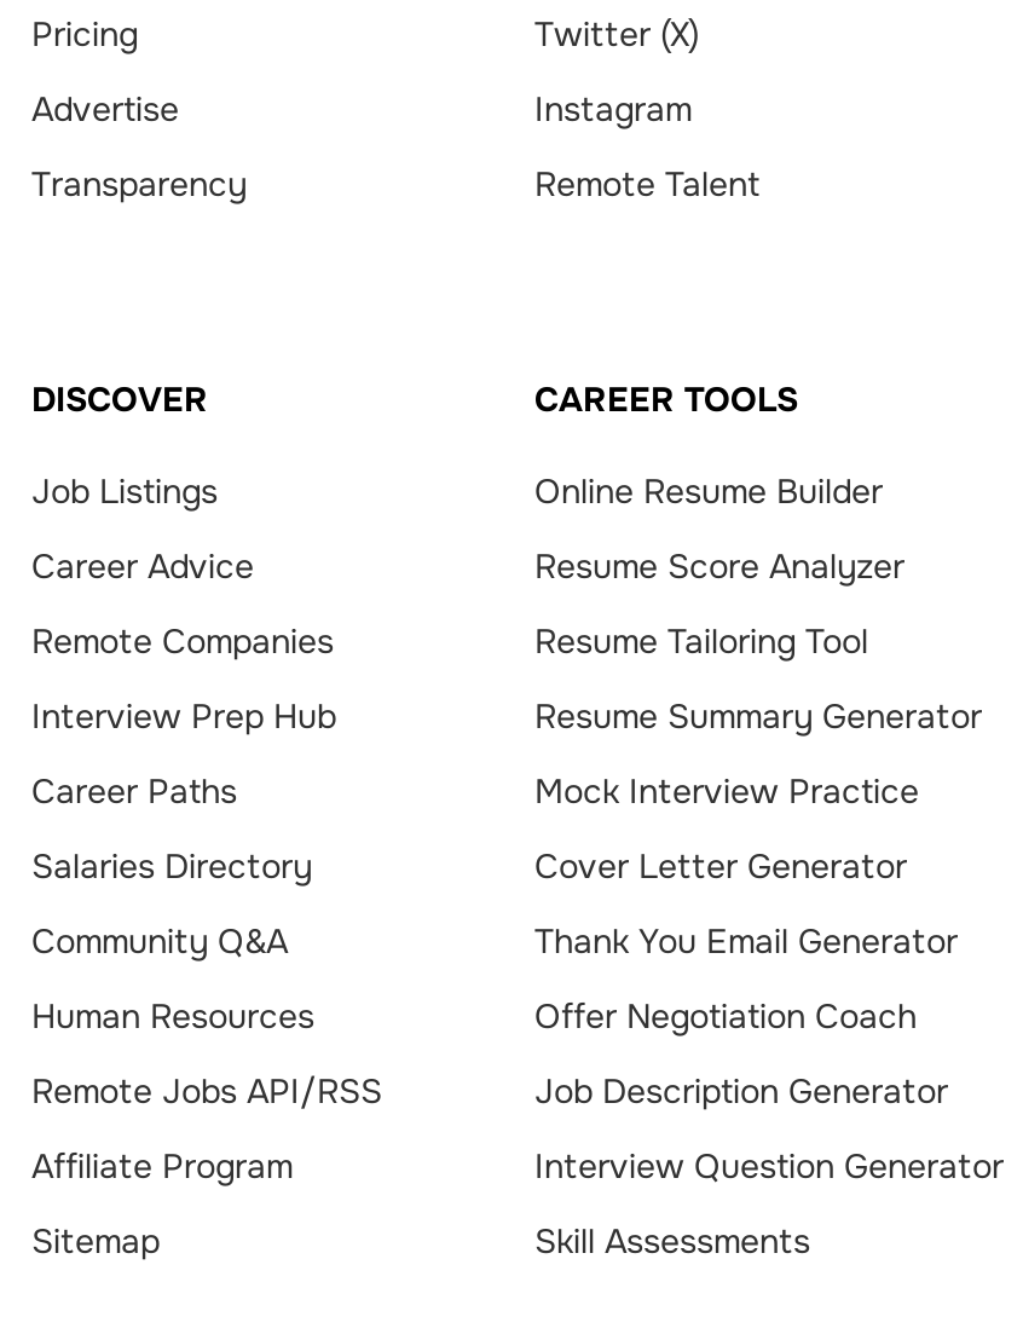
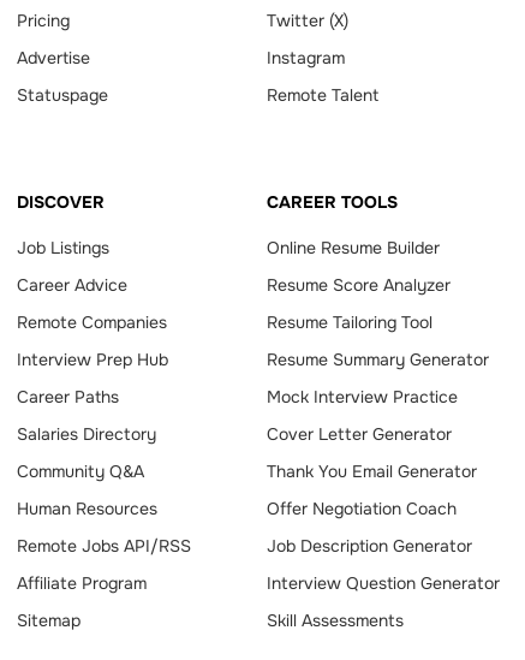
- Transparency
+ Statuspage
